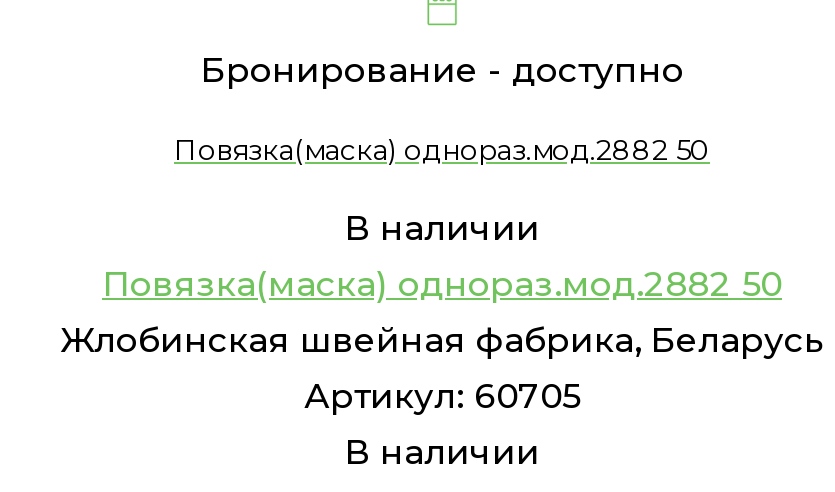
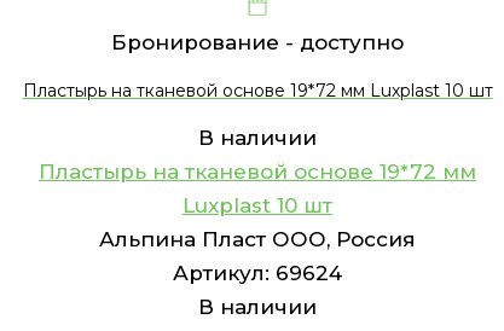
- Повязка(маска) однораз.мод.2882 50
+ Пластырь на тканевой основе 19*72 мм Luxplast 10 шт

- Повязка(маска) однораз.мод.2882 50
- Жлобинская швейная фабрика, Беларусь
- Артикул: 60705
+ Пластырь на тканевой основе 19*72 мм
+ Luxplast 10 шт
+ Альпина Пласт ООО, Россия
+ Артикул: 69624
